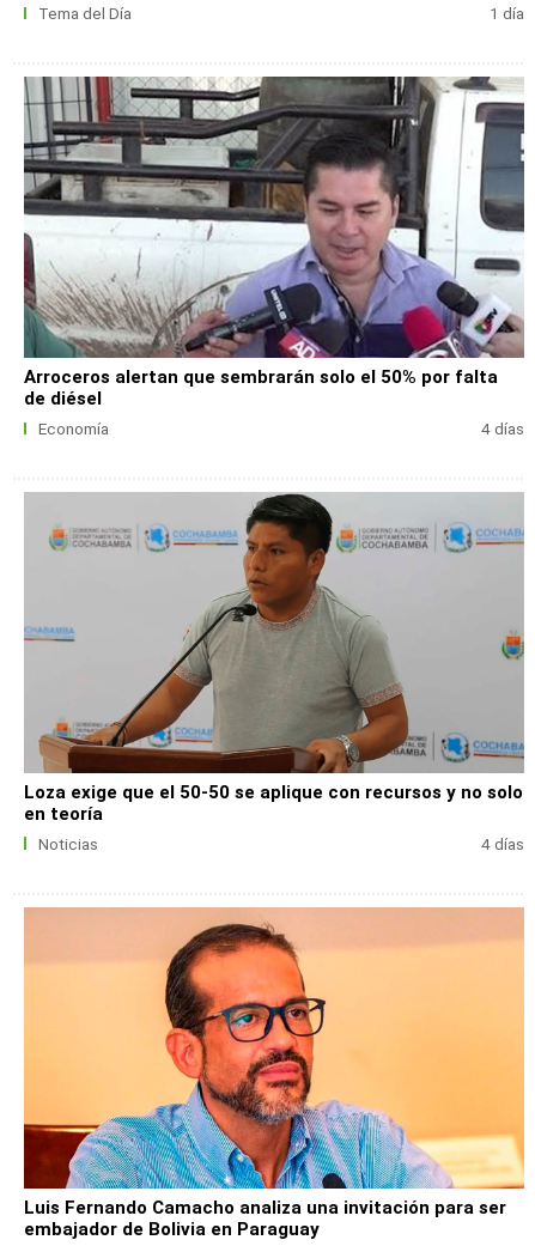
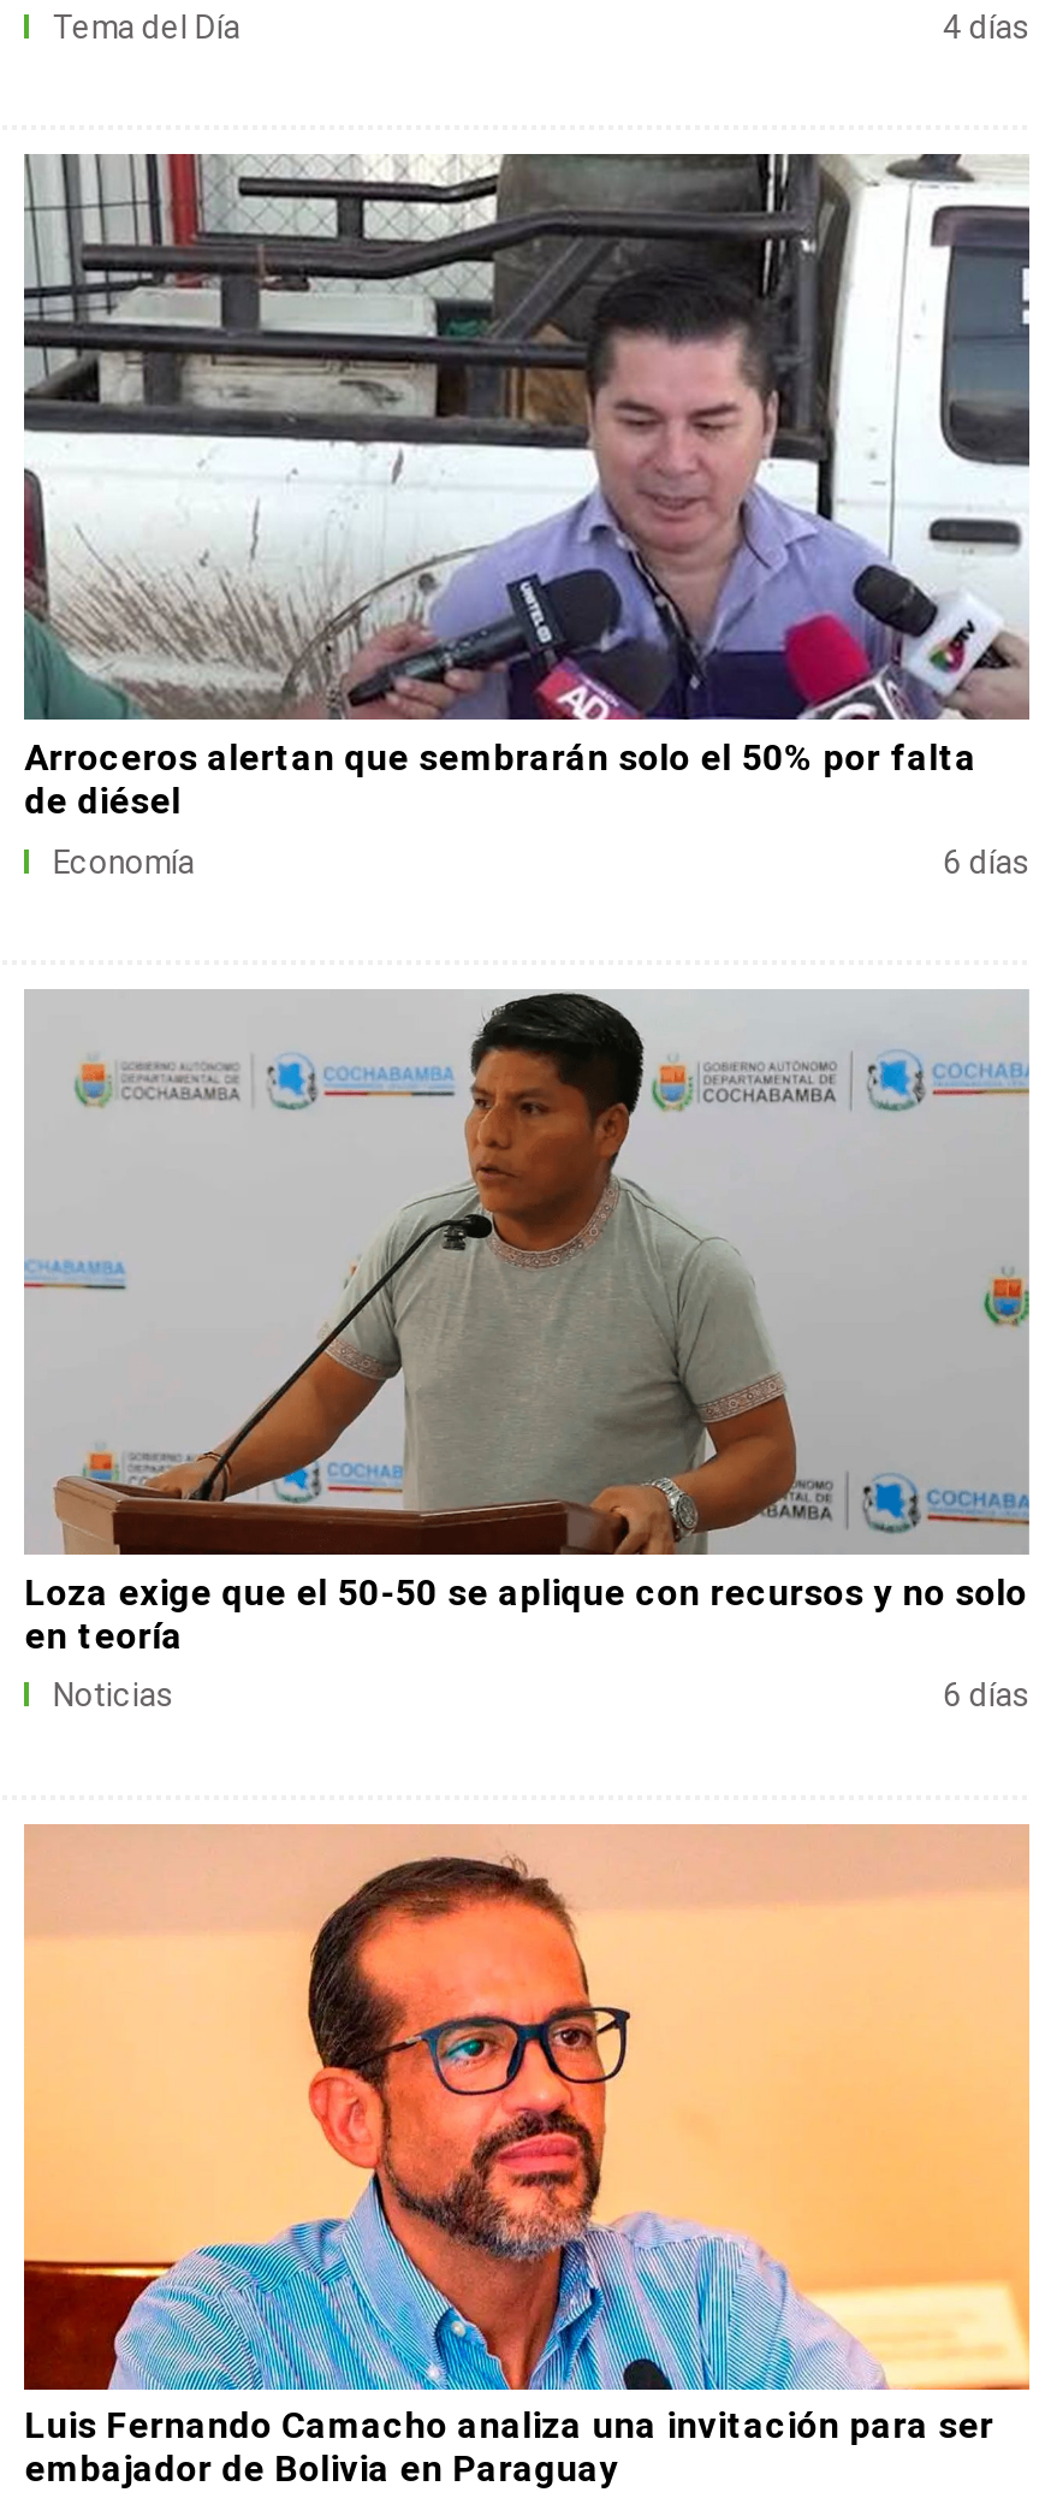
- 1 día
+ 4 días

- 4 días
+ 6 días

- 4 días
+ 6 días
